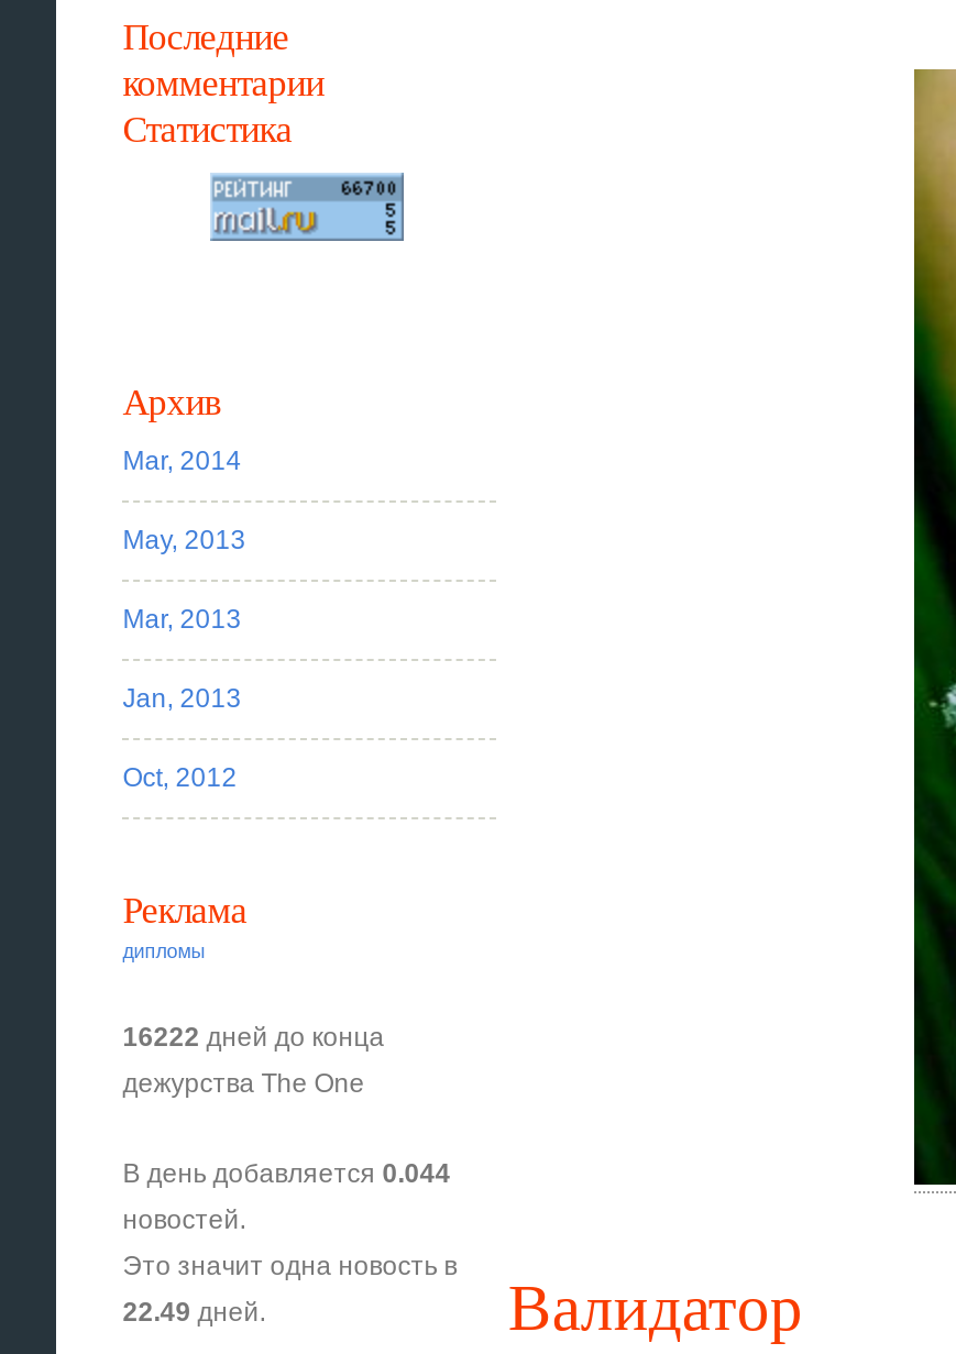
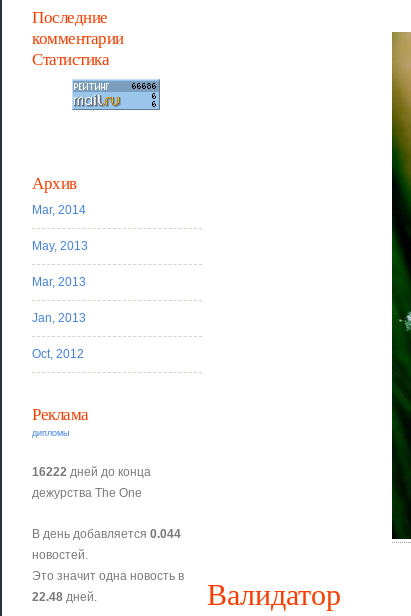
- 22.49 дней.
+ 22.48 дней.
